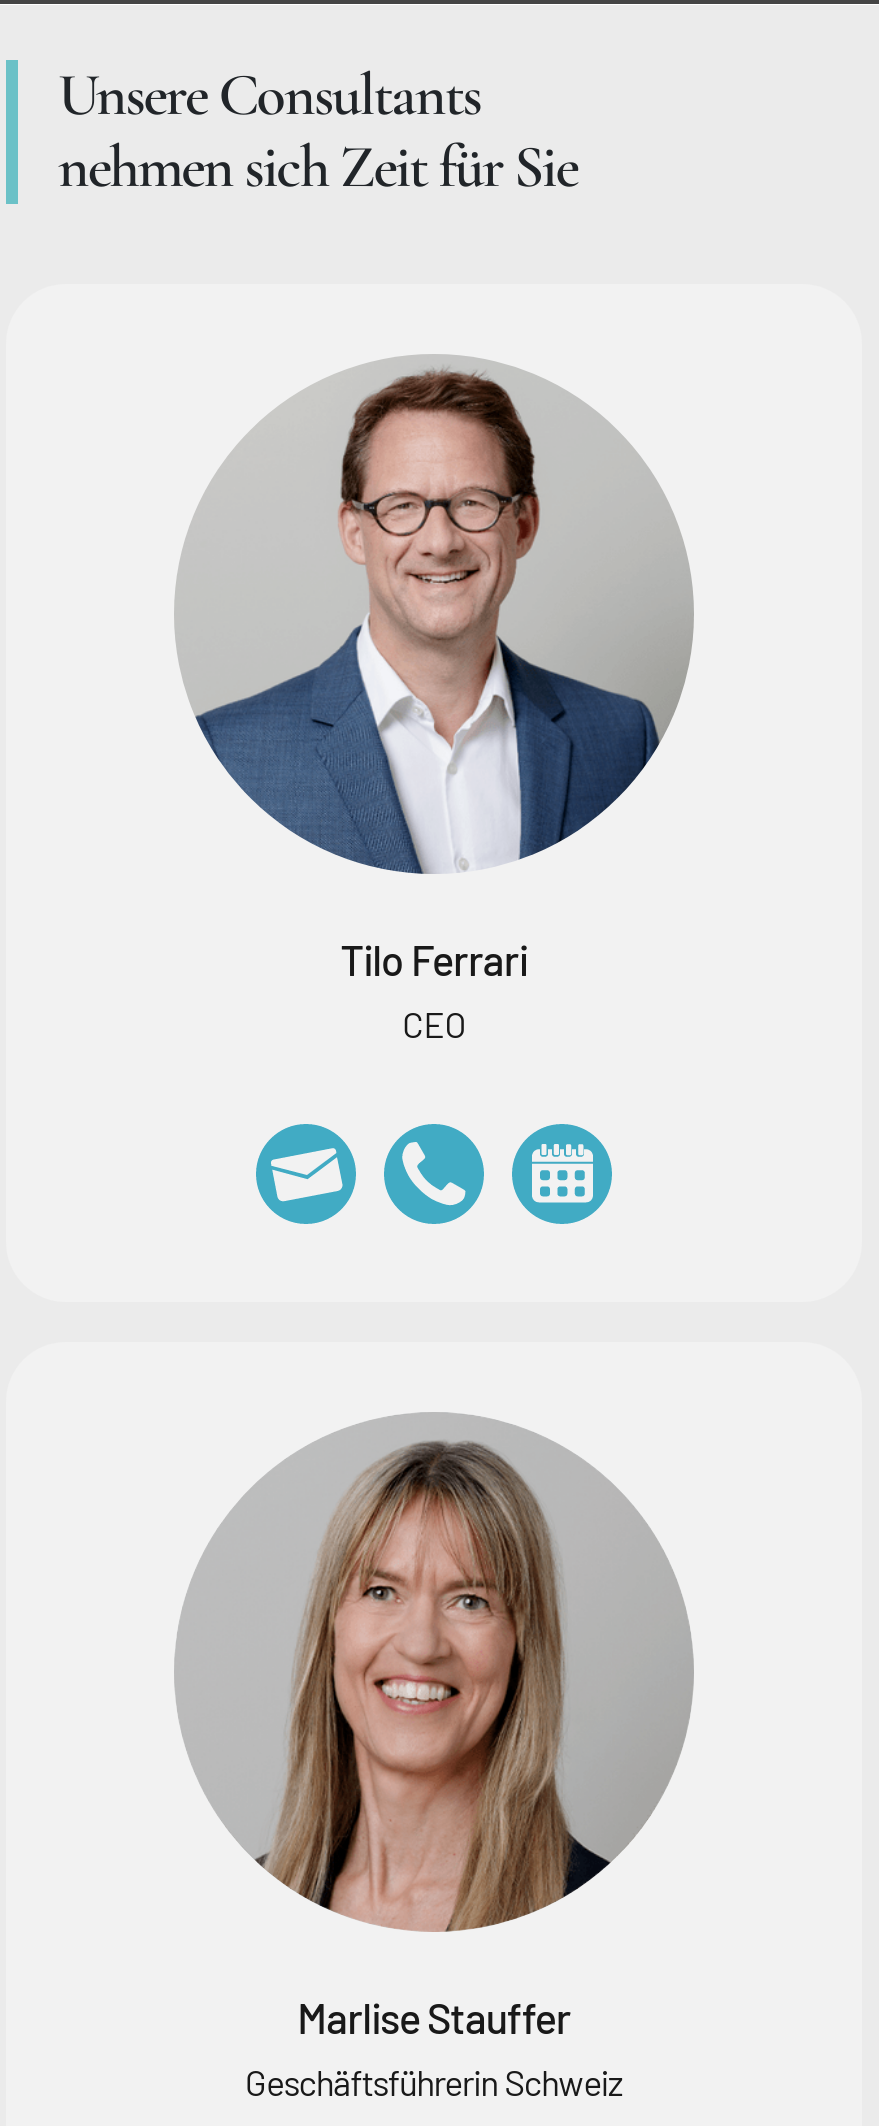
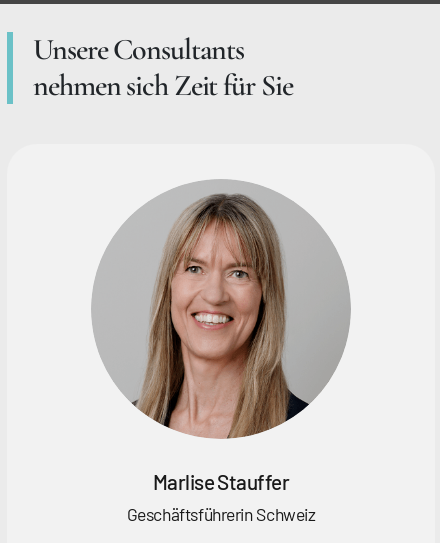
- [image]
- Tilo Ferrari
- CEO

- [image]

- [image]

- [image]
